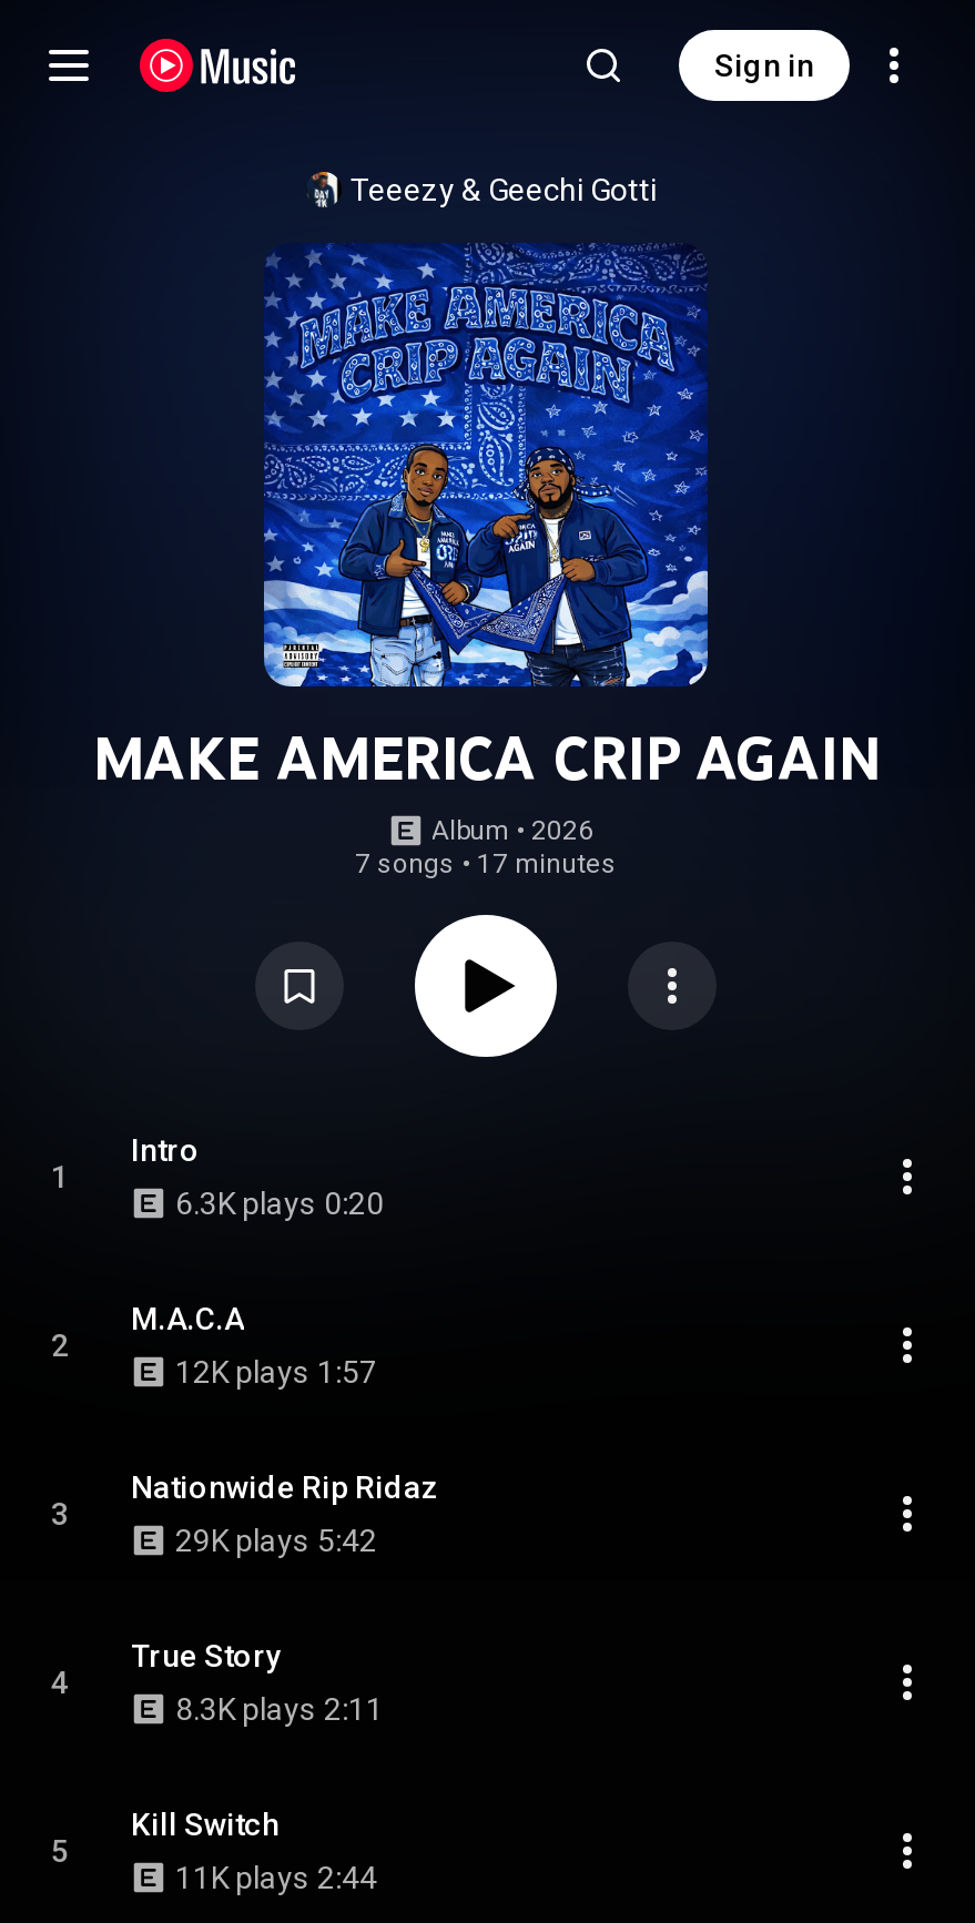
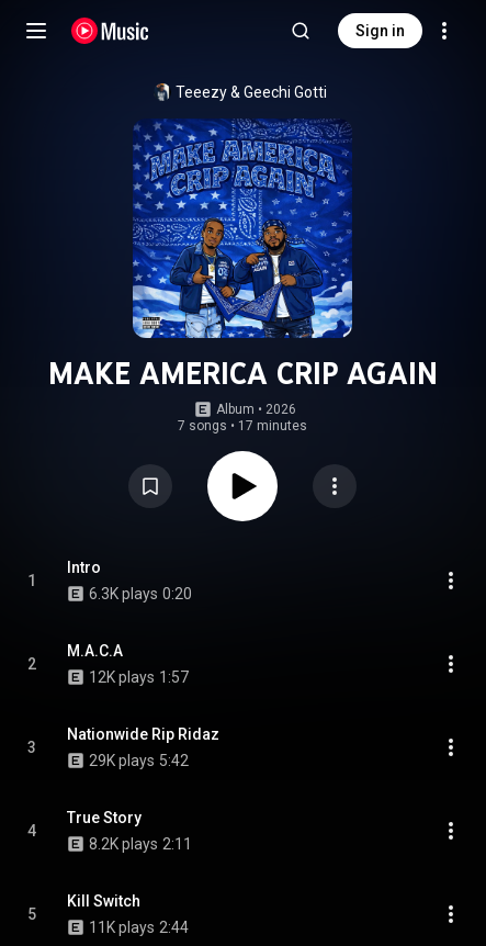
- 8.3K plays 2:11
+ 8.2K plays 2:11
